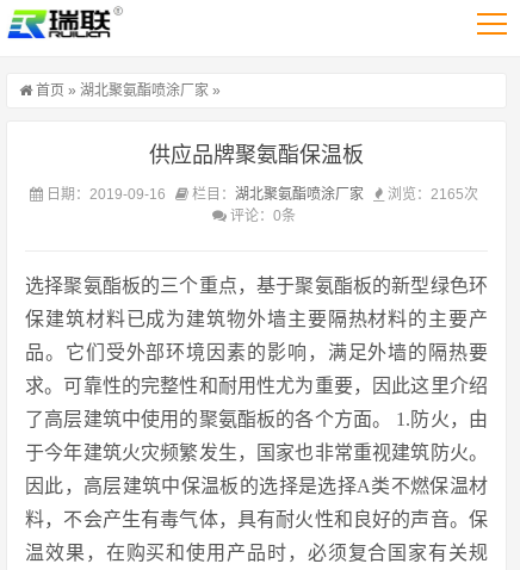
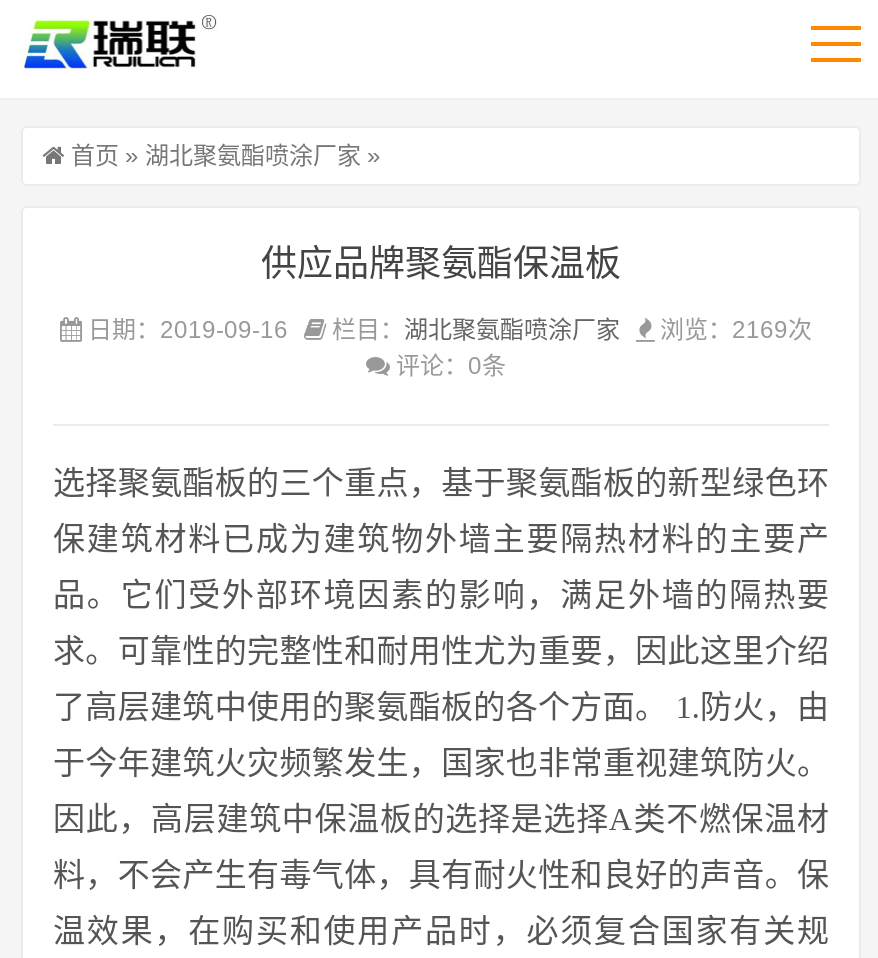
- 日期：2019-09-16 栏目：湖北聚氨酯喷涂厂家 浏览：2165次
+ 日期：2019-09-16 栏目：湖北聚氨酯喷涂厂家 浏览：2169次
